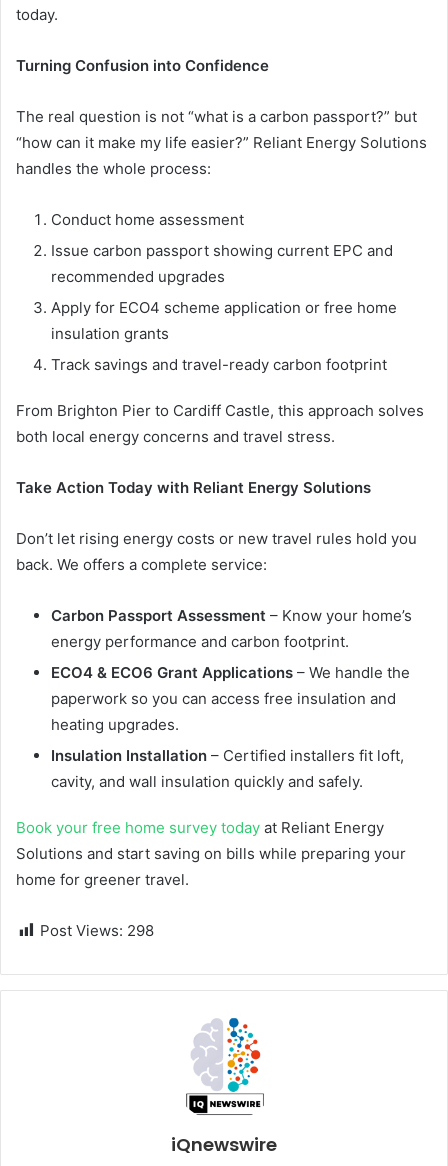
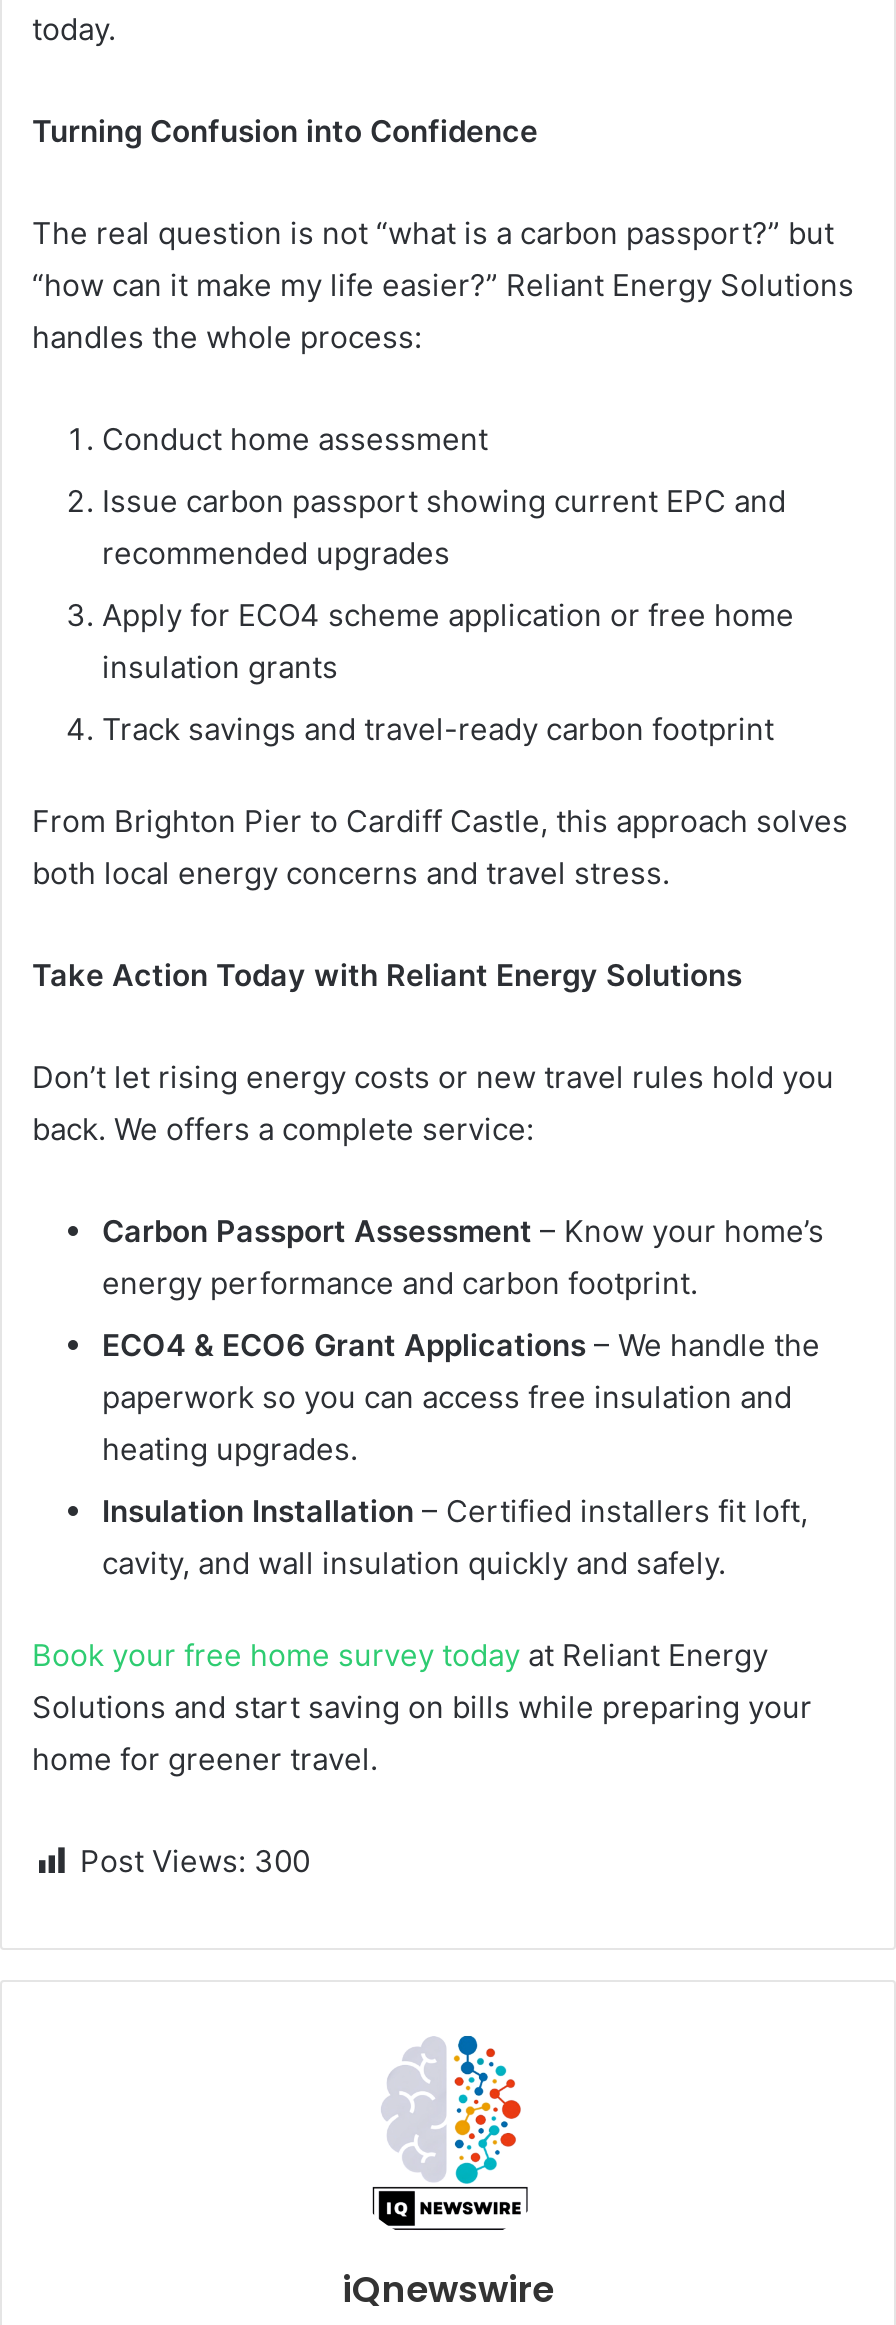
- Post Views: 298
+ Post Views: 300
